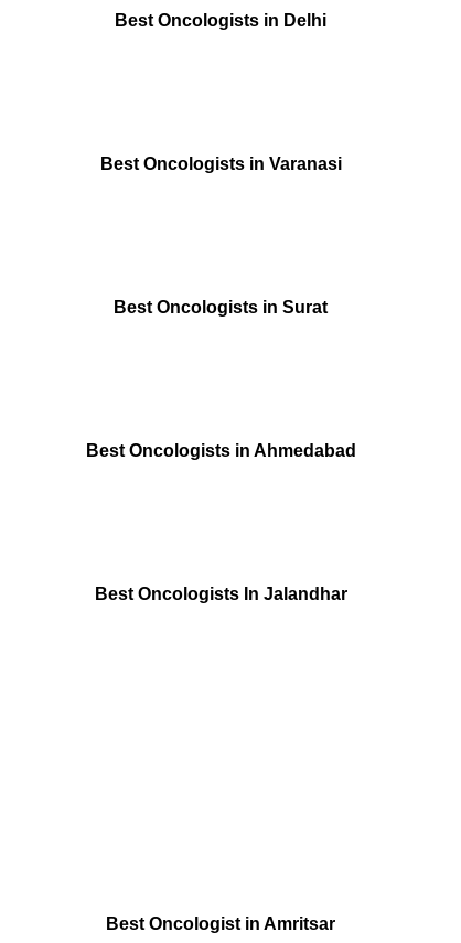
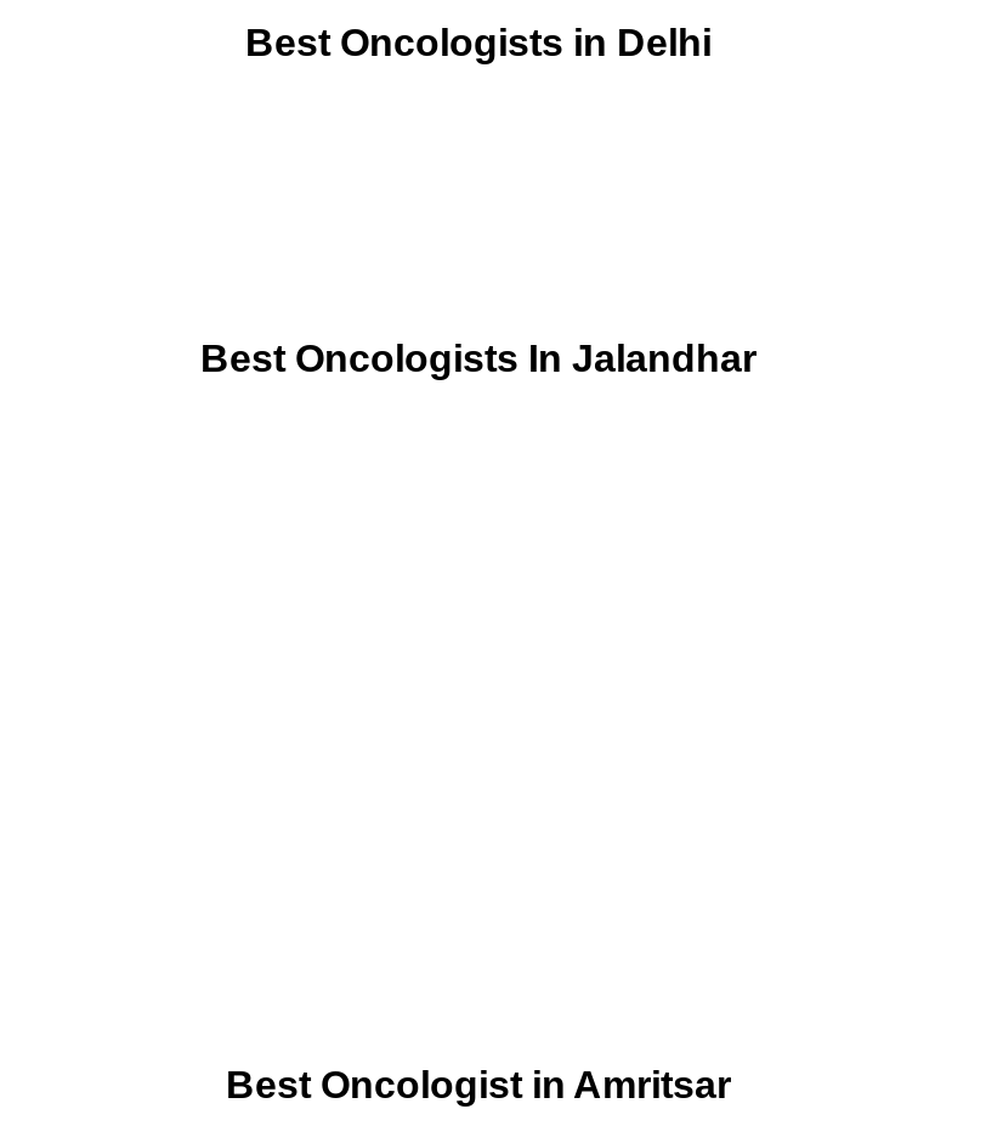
- Best Oncologists in Varanasi

- Best Oncologists in Surat

- Best Oncologists in Ahmedabad
